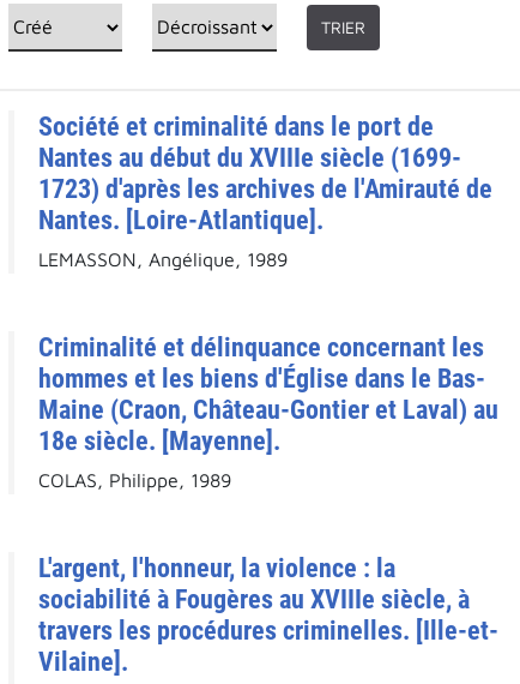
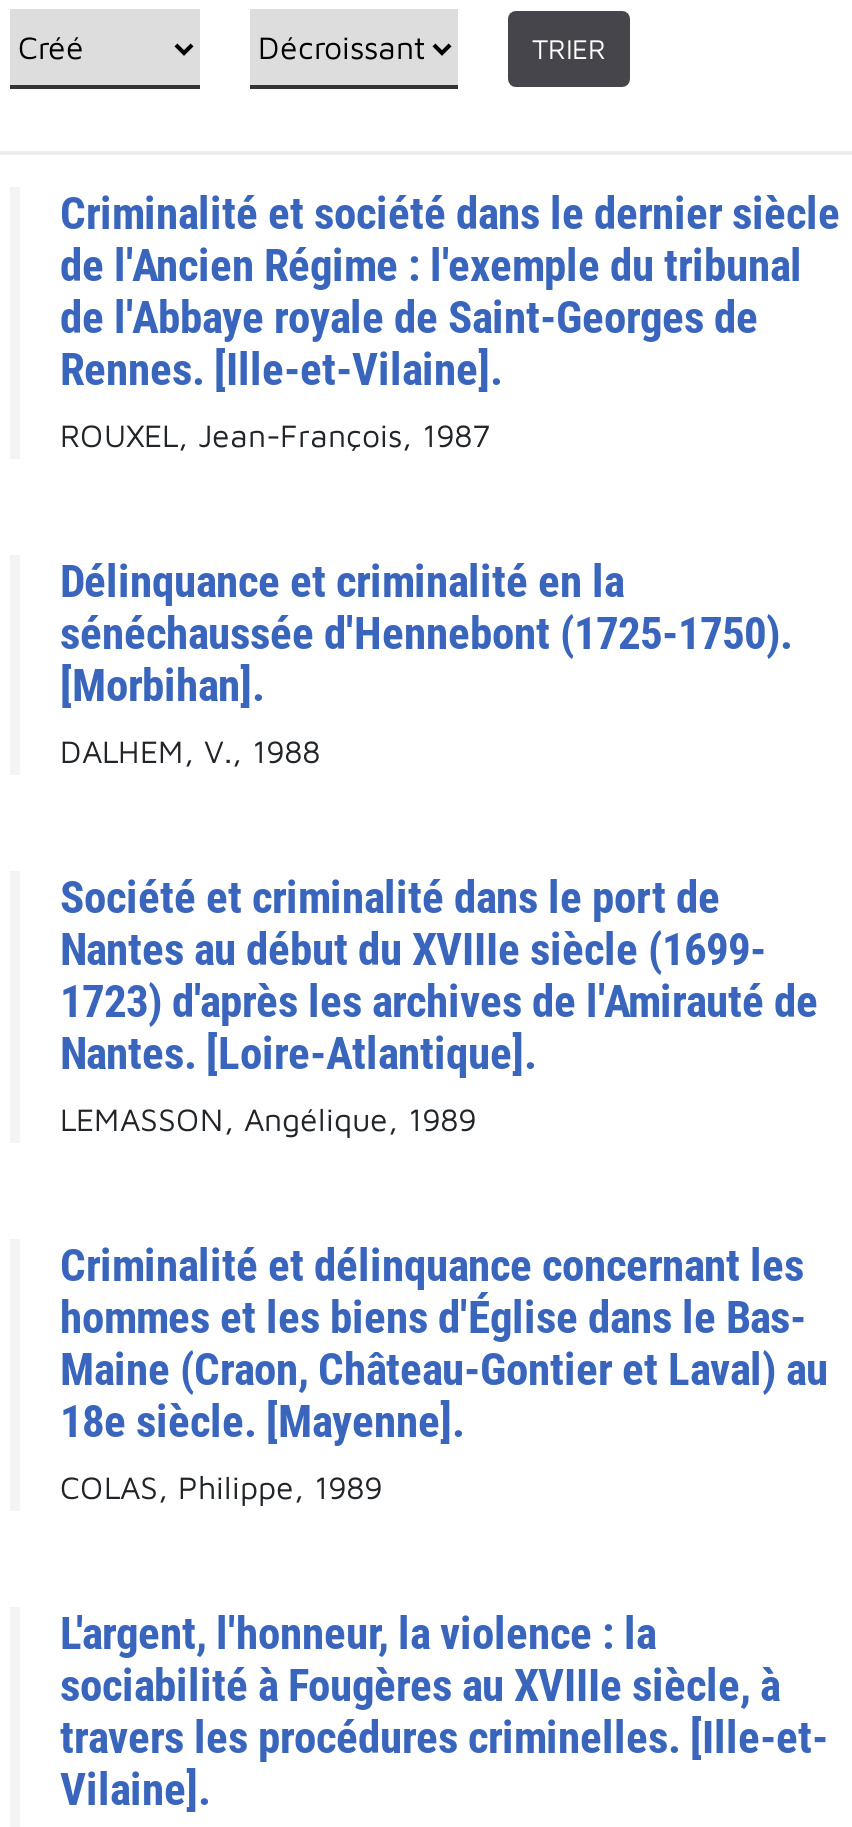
+ Criminalité et société dans le dernier siècle
+ de l'Ancien Régime : l'exemple du tribunal
+ de l'Abbaye royale de Saint-Georges de
+ Rennes. [Ille-et-Vilaine].
+ ROUXEL, Jean-François, 1987
+ Délinquance et criminalité en la
+ sénéchaussée d'Hennebont (1725-1750).
+ [Morbihan].
+ DALHEM, V., 1988
